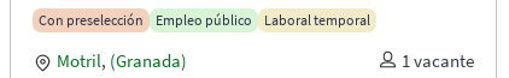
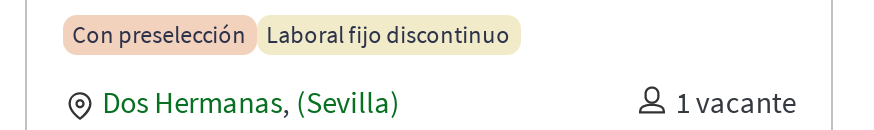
- Empleo público
- Laboral temporal
+ Laboral fijo discontinuo

- Motril, (Granada)
+ Dos Hermanas, (Sevilla)
